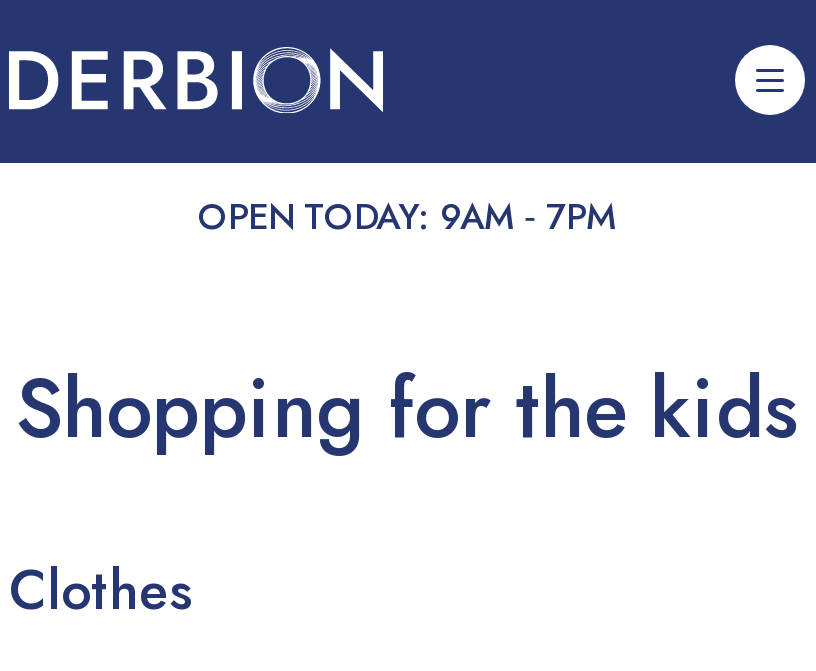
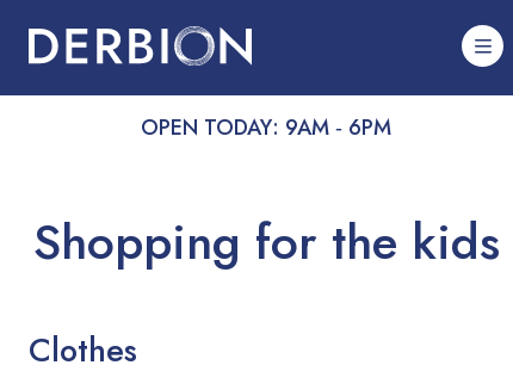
- OPEN TODAY: 9AM ‐ 7PM
+ OPEN TODAY: 9AM ‐ 6PM
